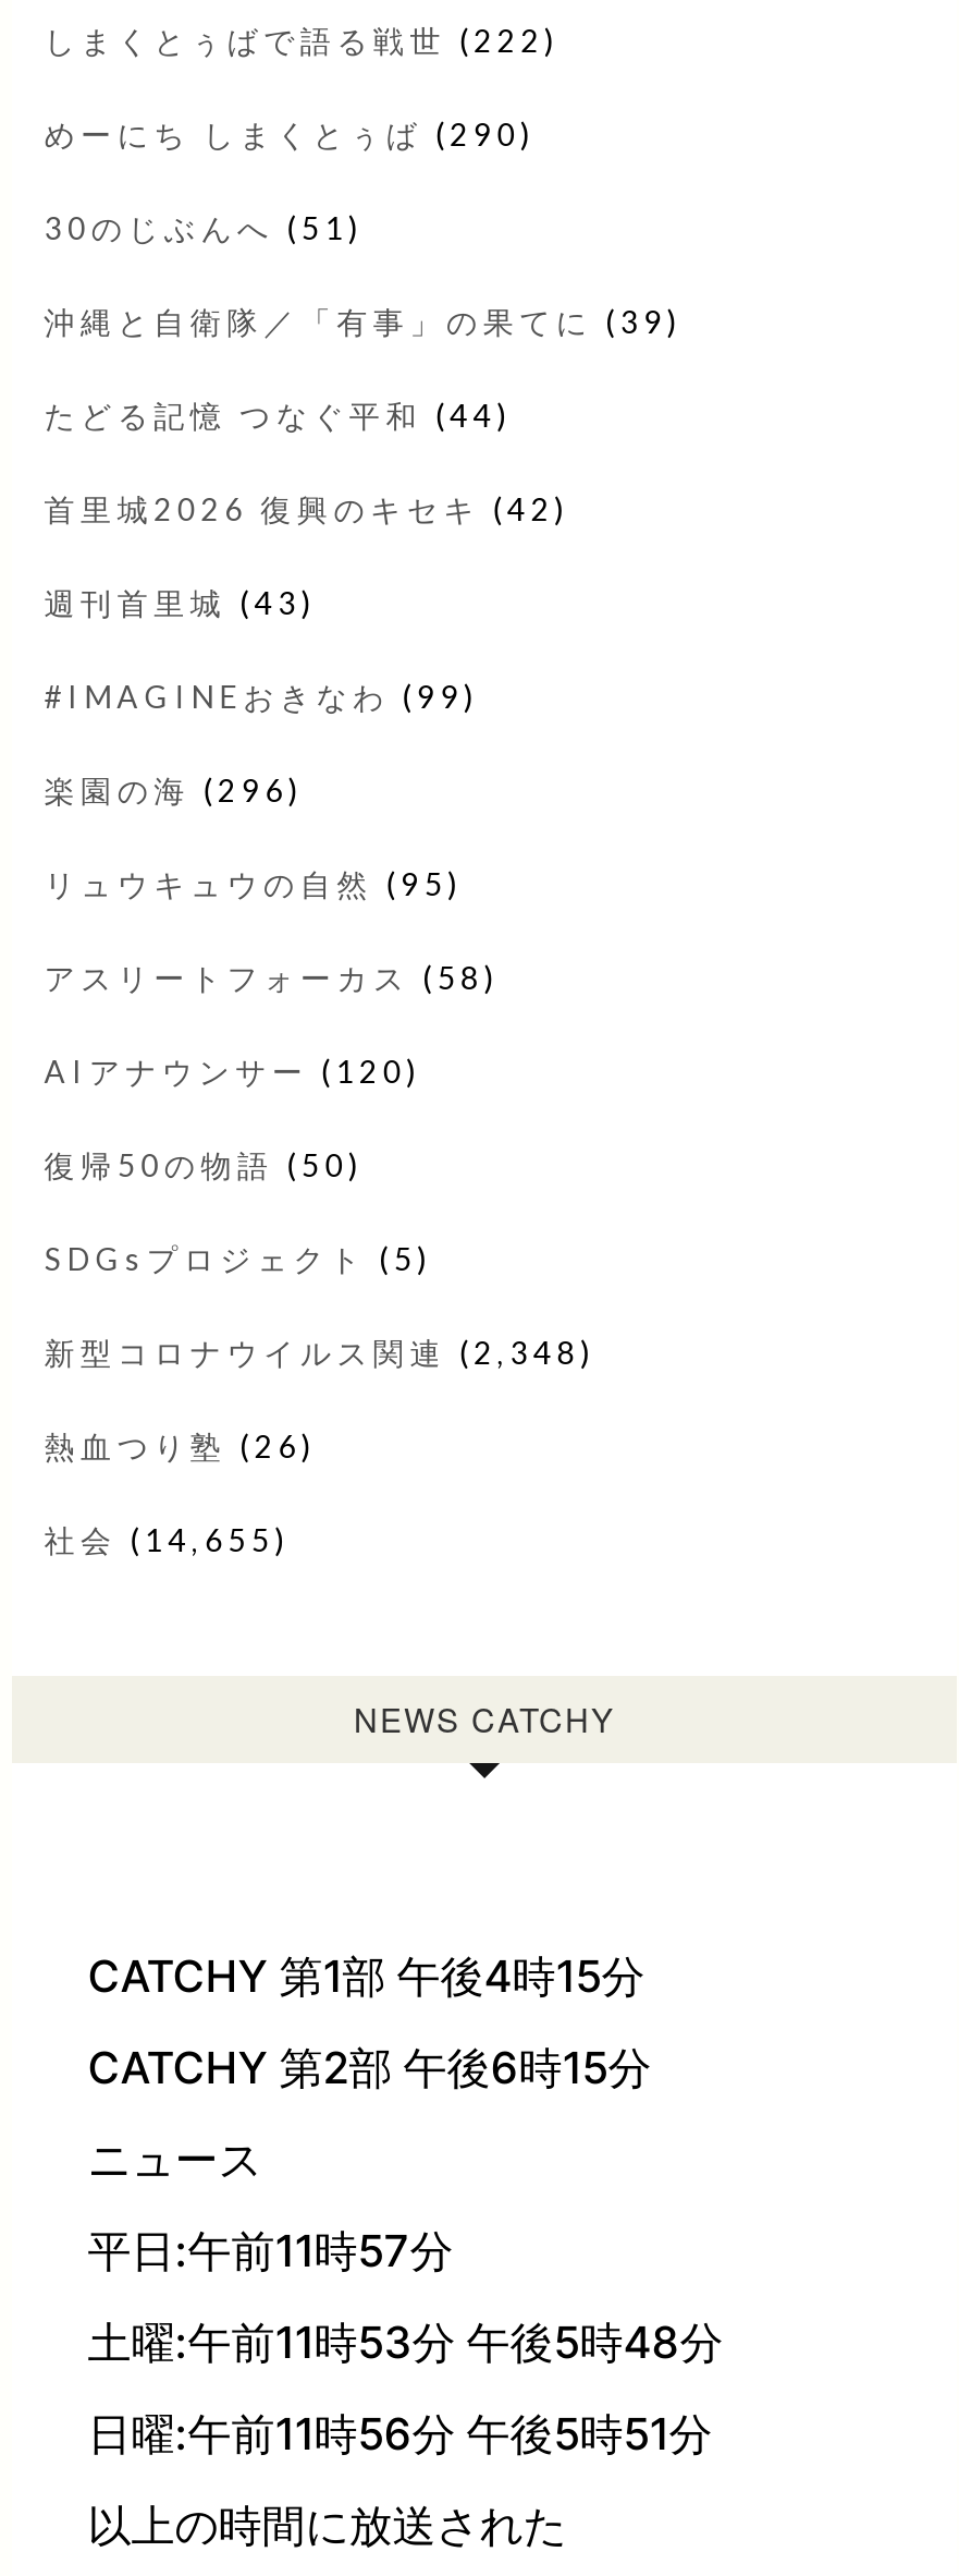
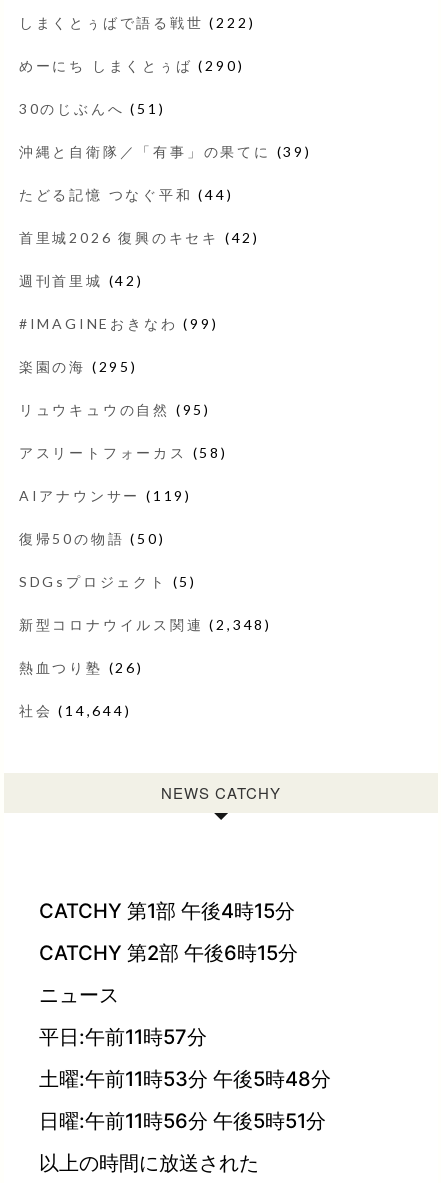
- 週刊首里城(43)
+ 週刊首里城(42)

- 楽園の海(296)
+ 楽園の海(295)

- AIアナウンサー(120)
+ AIアナウンサー(119)

- 社会(14,655)
+ 社会(14,644)
